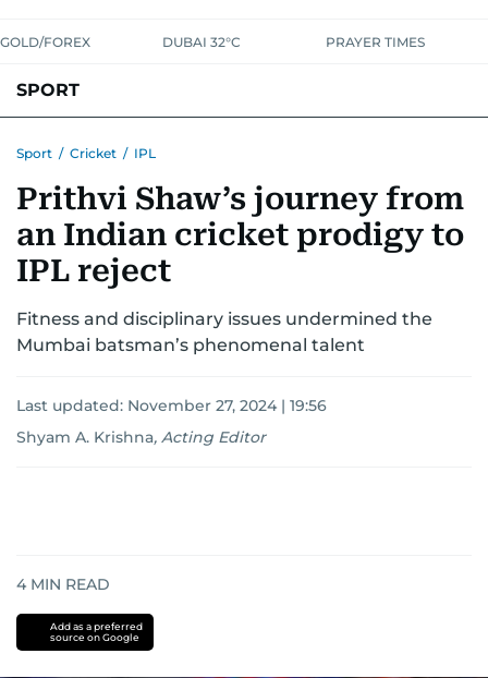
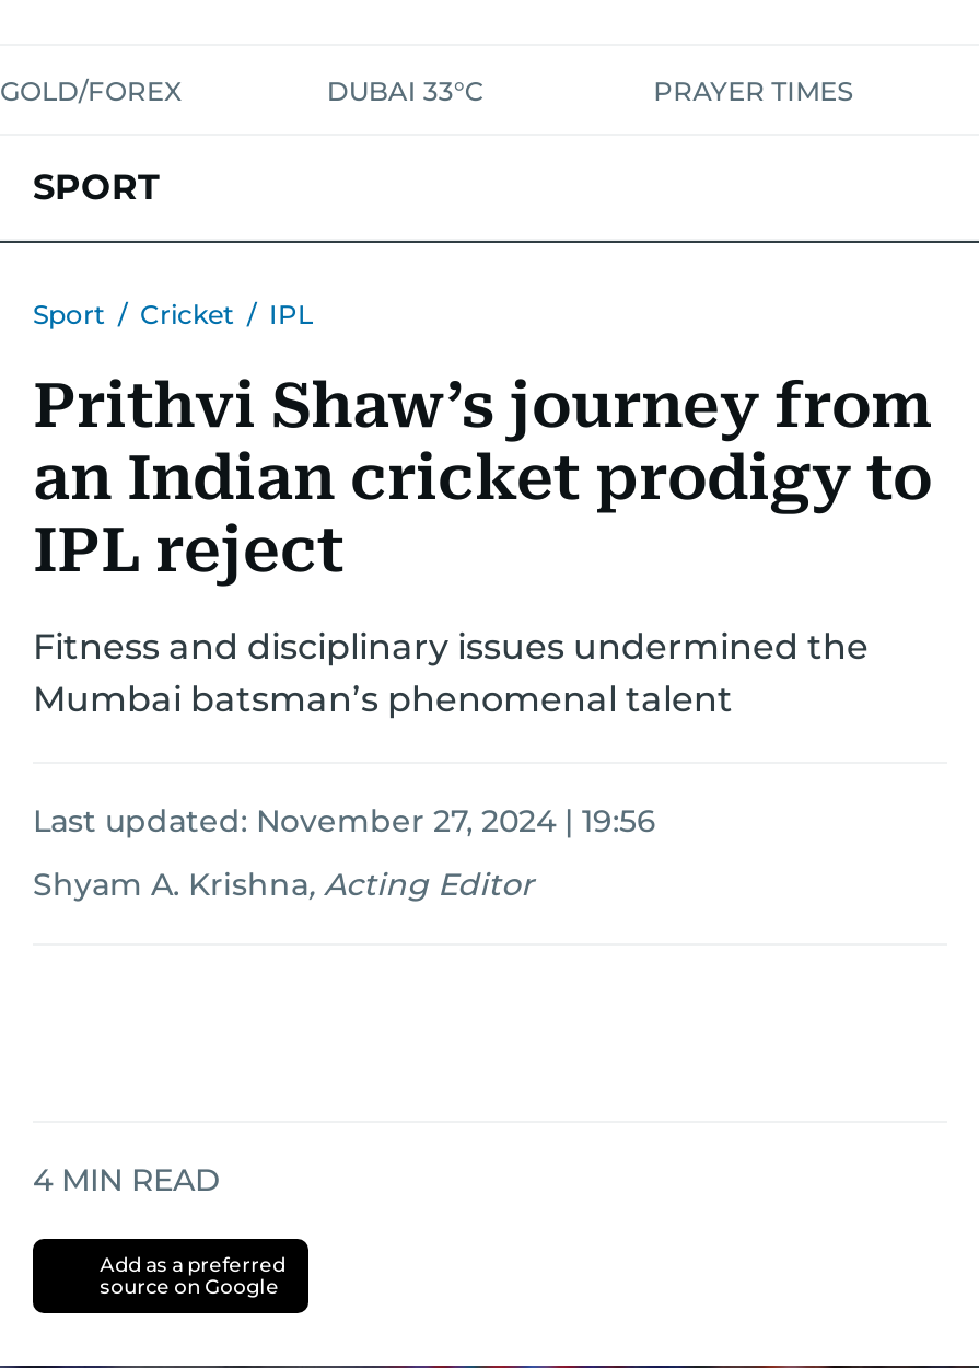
- DUBAI 32°C
+ DUBAI 33°C
